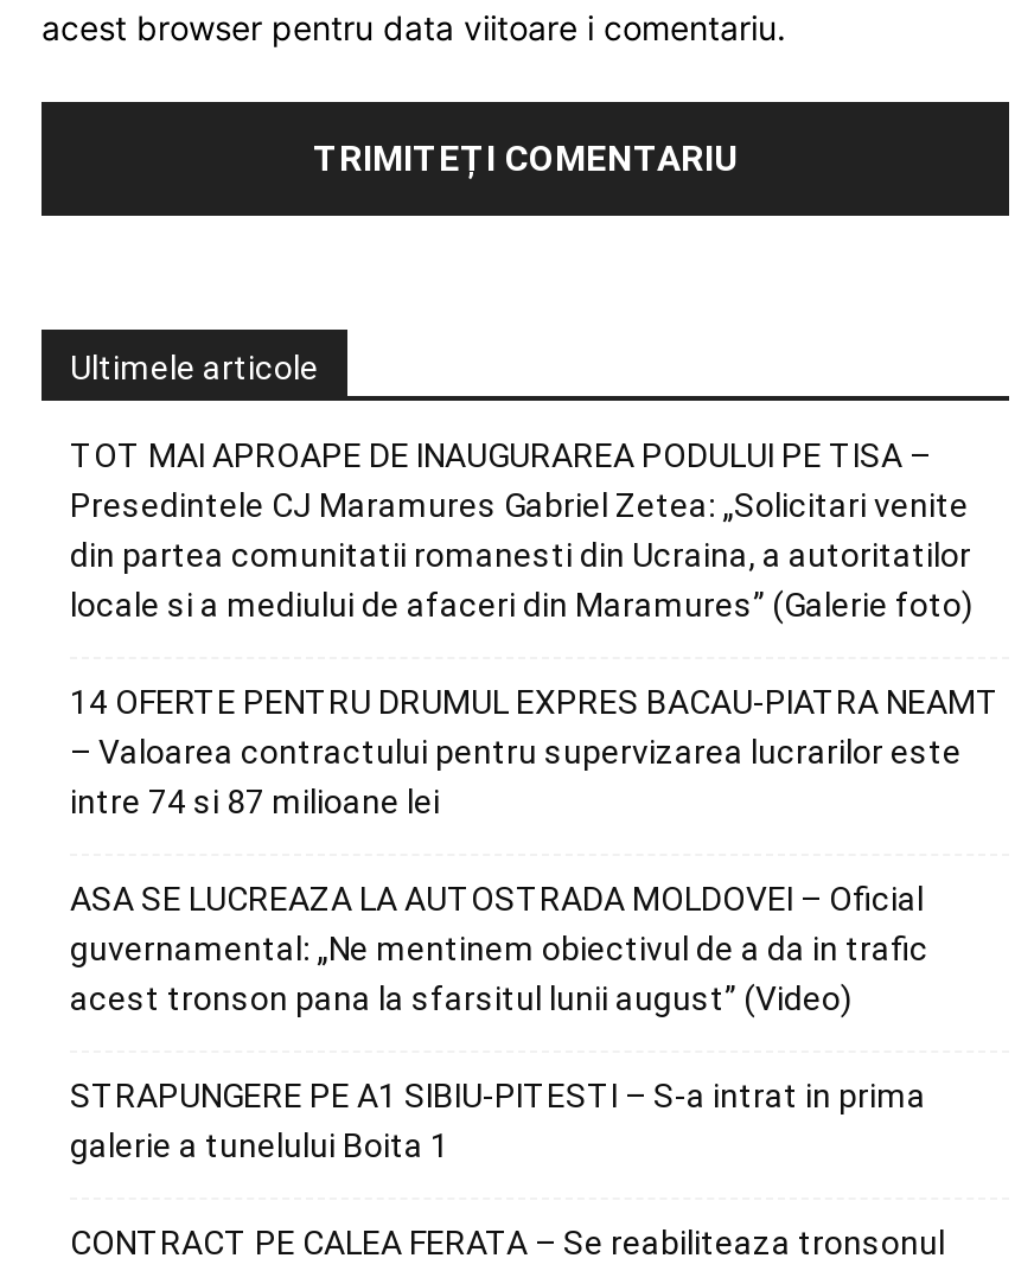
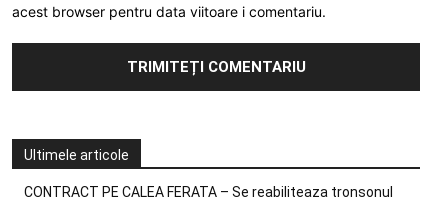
- TOT MAI APROAPE DE INAUGURAREA PODULUI PE TISA –
- Presedintele CJ Maramures Gabriel Zetea: „Solicitari venite
- din partea comunitatii romanesti din Ucraina, a autoritatilor
- locale si a mediului de afaceri din Maramures” (Galerie foto)
- 14 OFERTE PENTRU DRUMUL EXPRES BACAU-PIATRA NEAMT
- – Valoarea contractului pentru supervizarea lucrarilor este
- intre 74 si 87 milioane lei
- ASA SE LUCREAZA LA AUTOSTRADA MOLDOVEI – Oficial
- guvernamental: „Ne mentinem obiectivul de a da in trafic
- acest tronson pana la sfarsitul lunii august” (Video)
- STRAPUNGERE PE A1 SIBIU-PITESTI – S-a intrat in prima
- galerie a tunelului Boita 1
